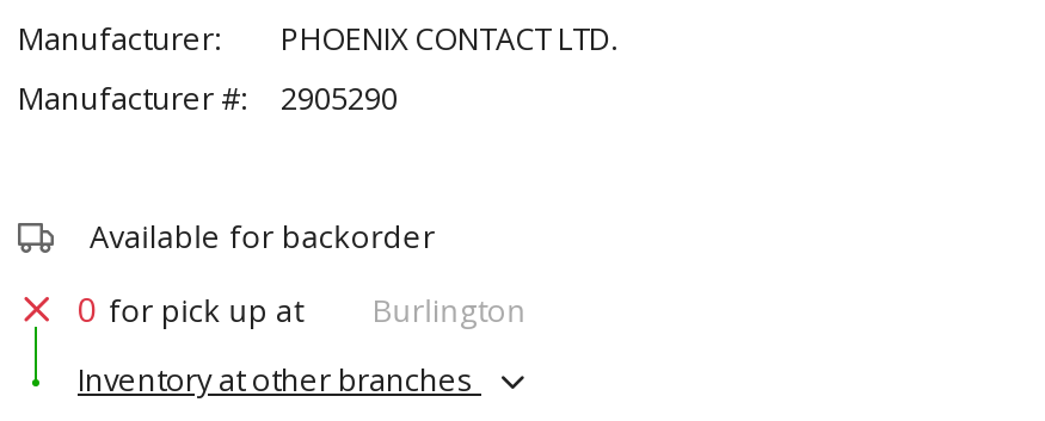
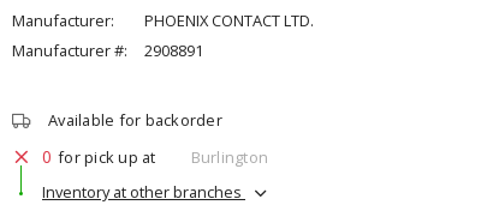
- Manufacturer #: 2905290
+ Manufacturer #: 2908891
